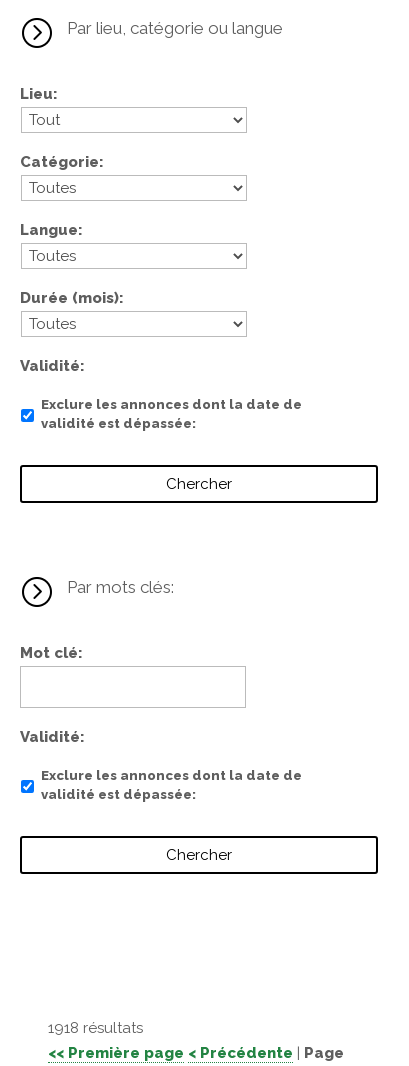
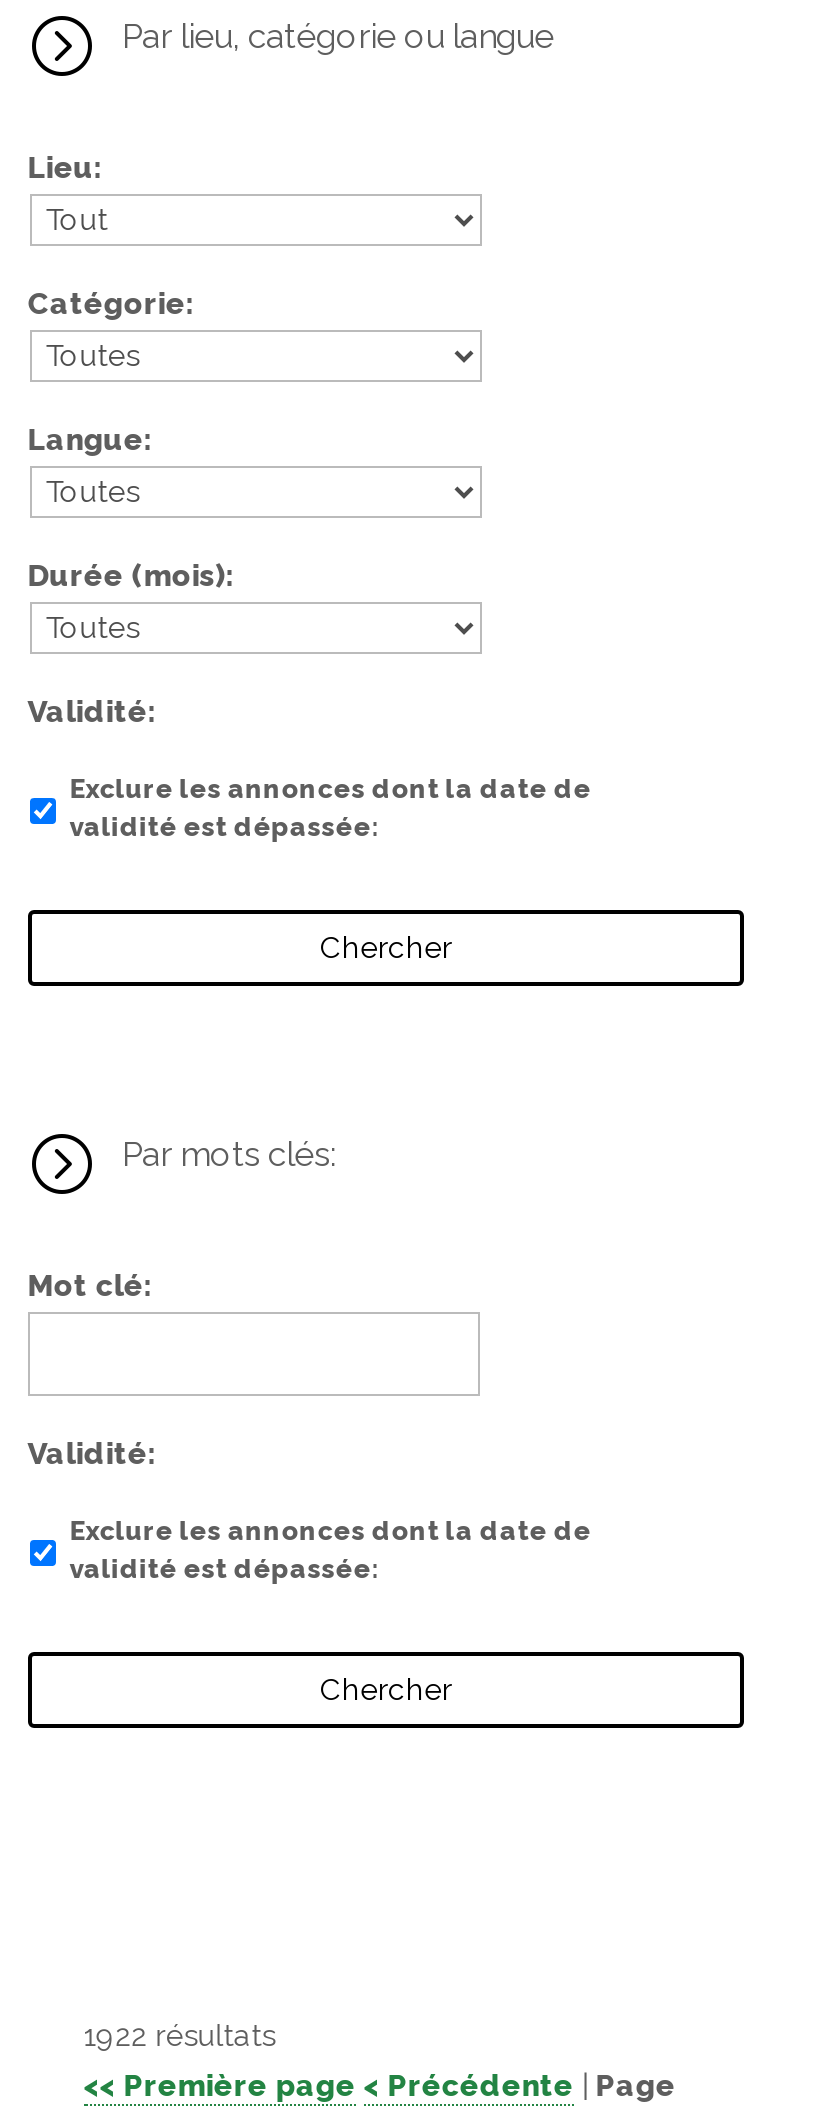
- 1918 résultats
+ 1922 résultats
